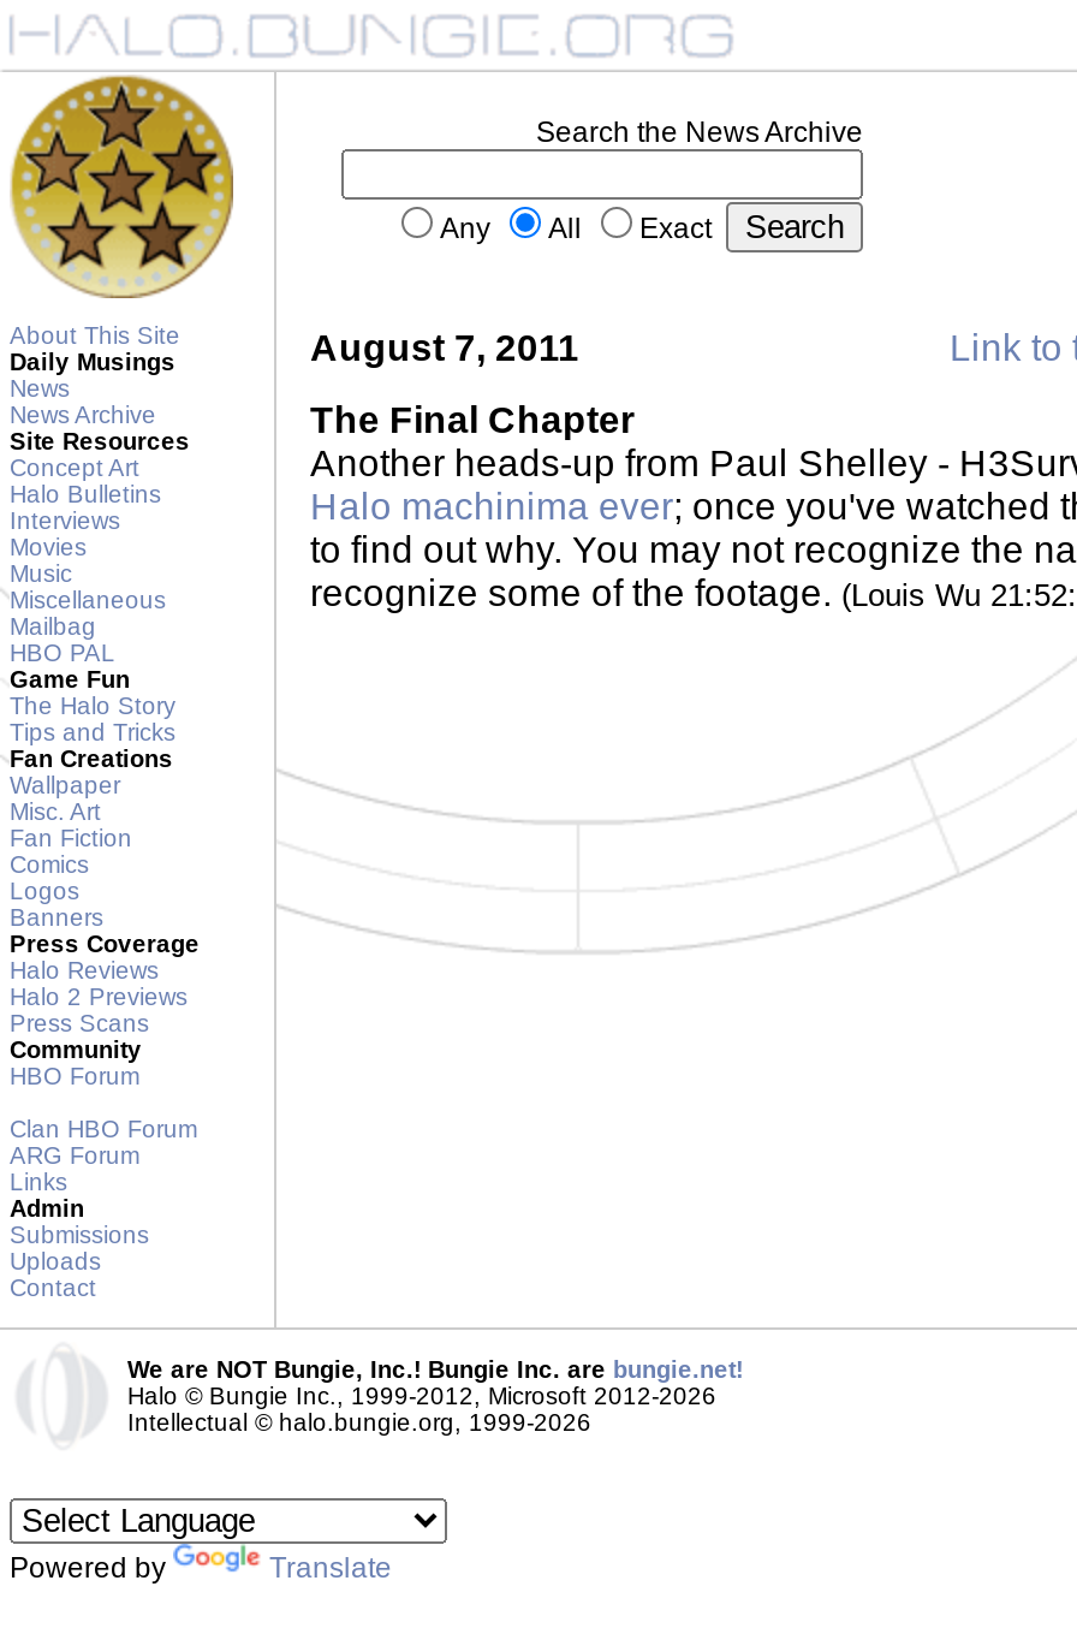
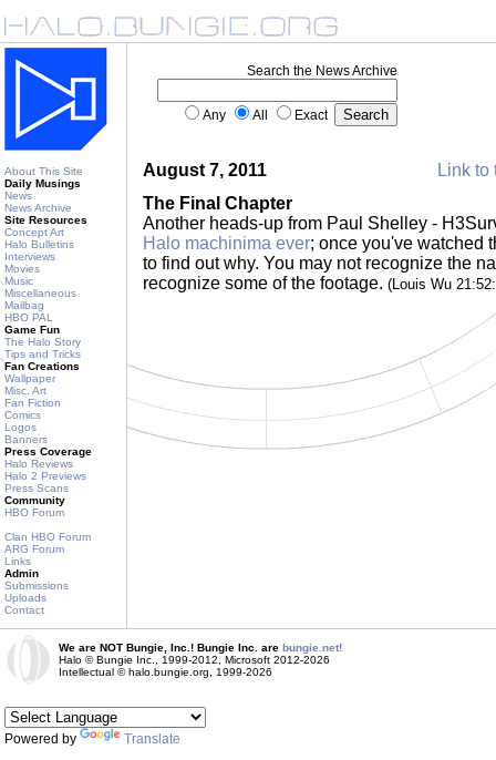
- [image]
+ [image]
